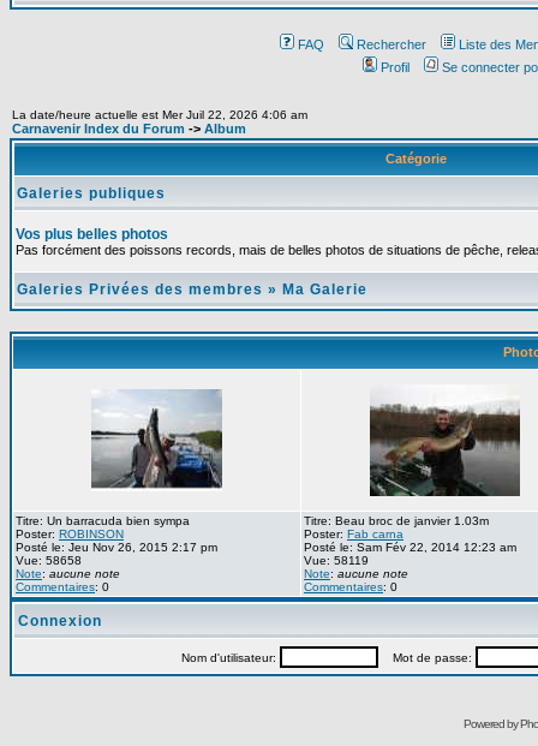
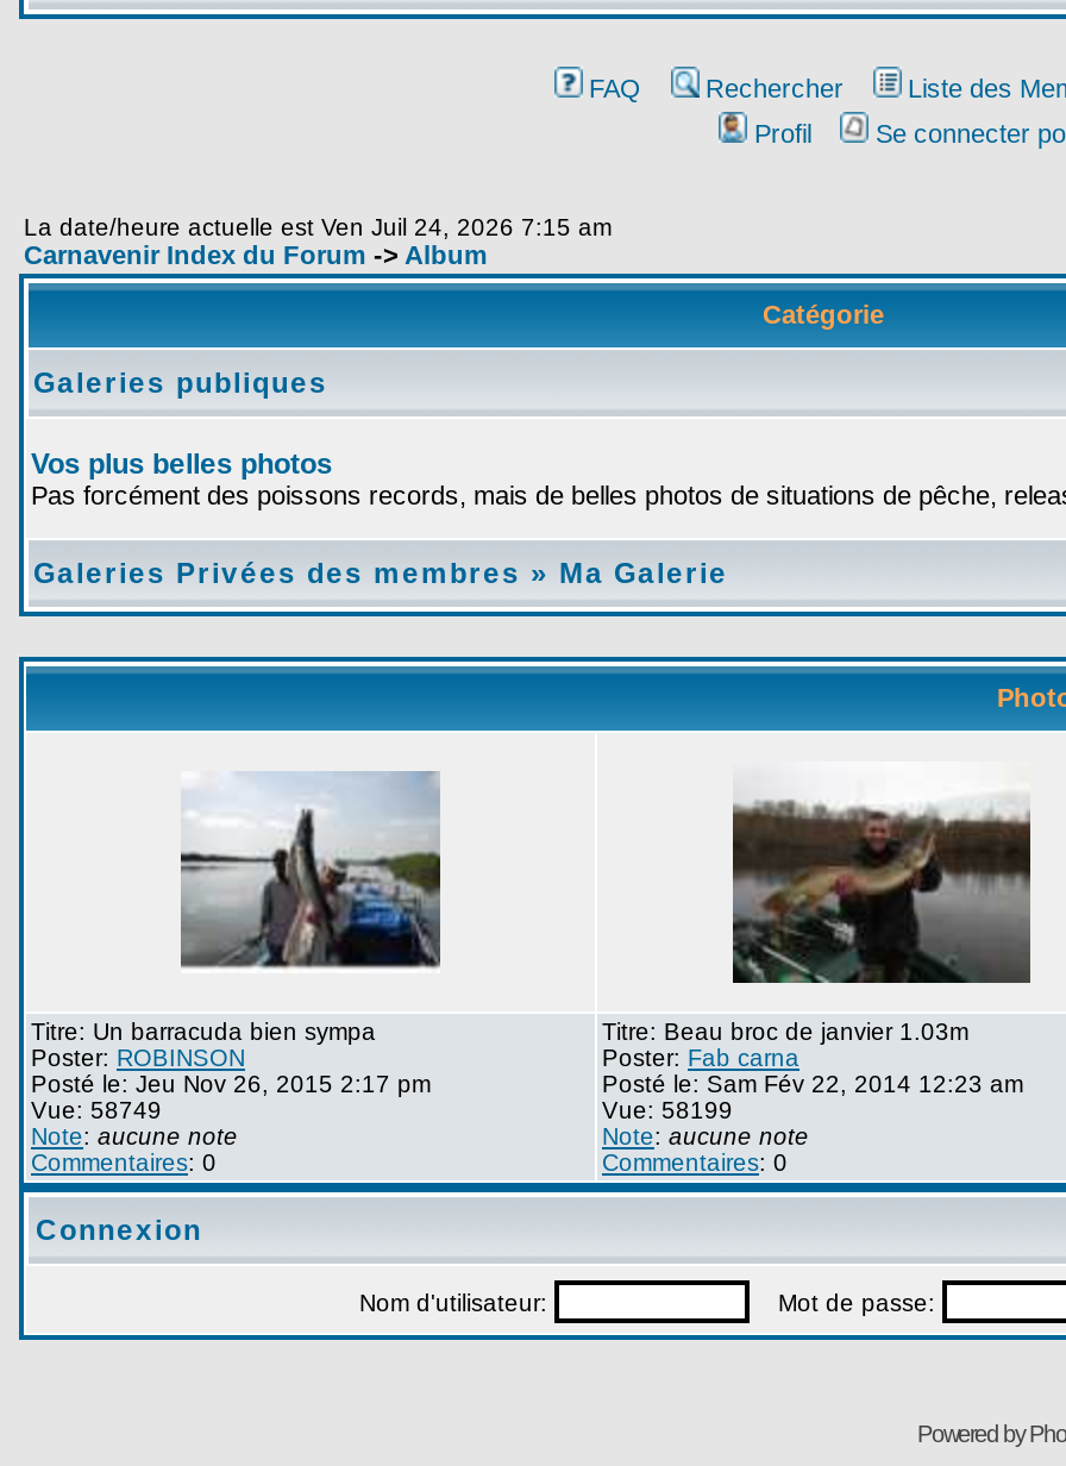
- La date/heure actuelle est Mer Juil 22, 2026 4:06 am
+ La date/heure actuelle est Ven Juil 24, 2026 7:15 am

- Vue: 58658
+ Vue: 58749

- Vue: 58119
+ Vue: 58199
